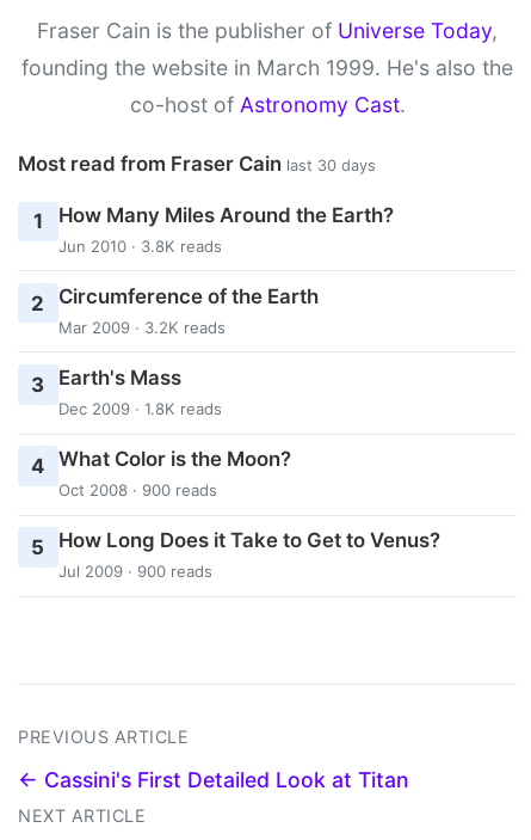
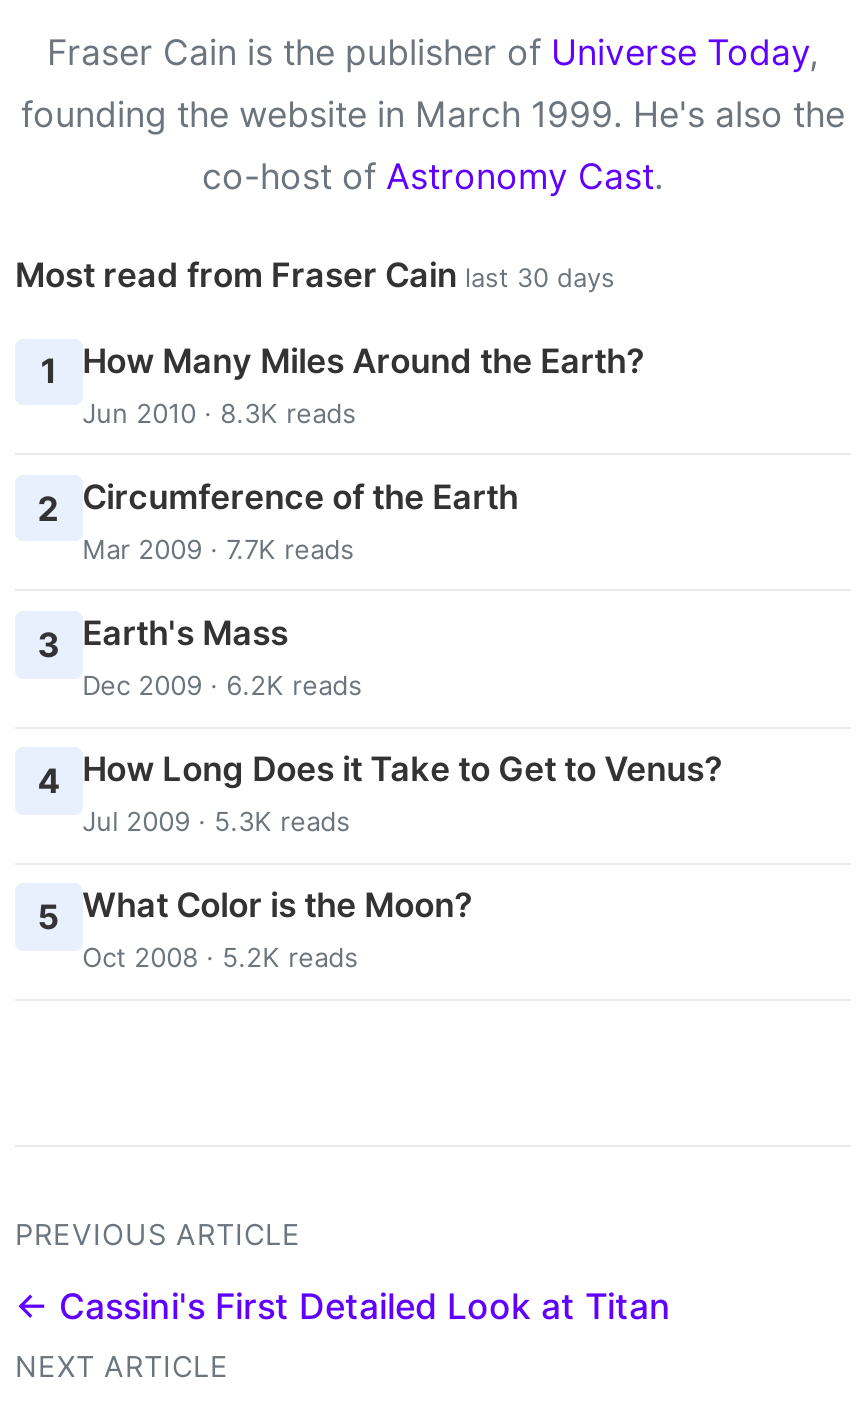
- Jun 2010 · 3.8K reads
+ Jun 2010 · 8.3K reads

- Mar 2009 · 3.2K reads
+ Mar 2009 · 7.7K reads

- Dec 2009 · 1.8K reads
+ Dec 2009 · 6.2K reads

- 4 What Color is the Moon?
- Oct 2008 · 900 reads
+ 4 How Long Does it Take to Get to Venus?
+ Jul 2009 · 5.3K reads

- 5 How Long Does it Take to Get to Venus?
- Jul 2009 · 900 reads
+ 5 What Color is the Moon?
+ Oct 2008 · 5.2K reads
